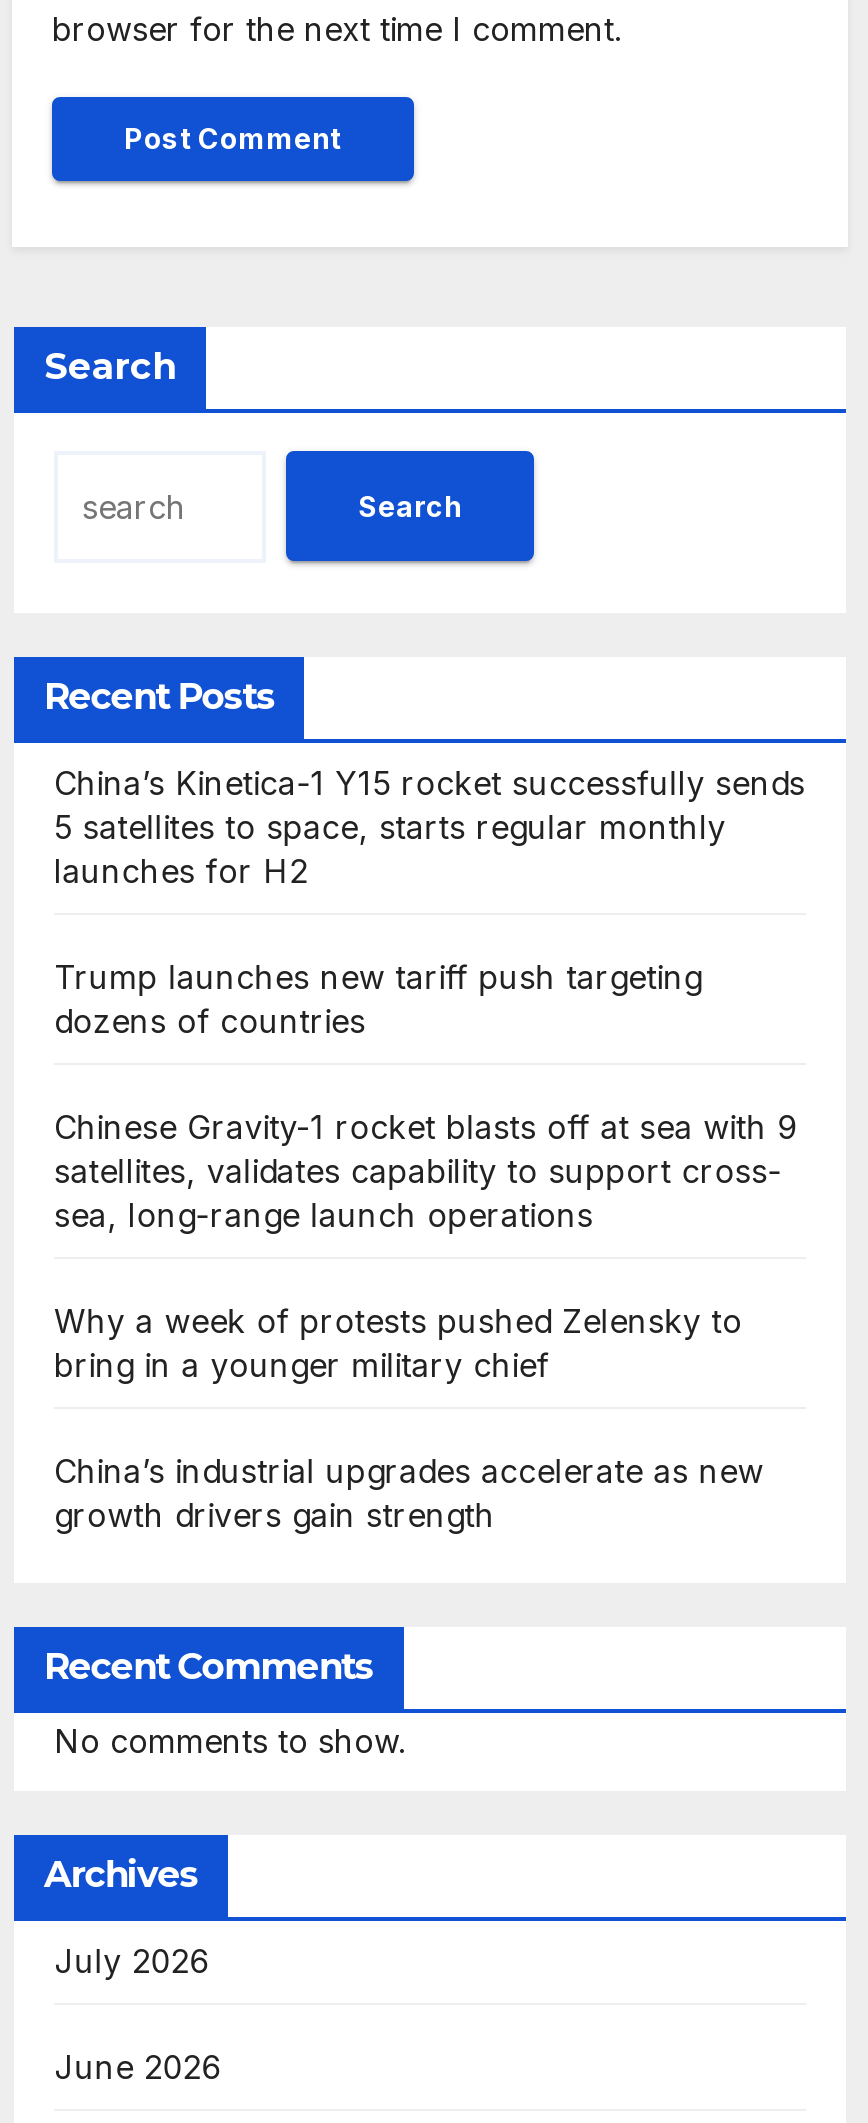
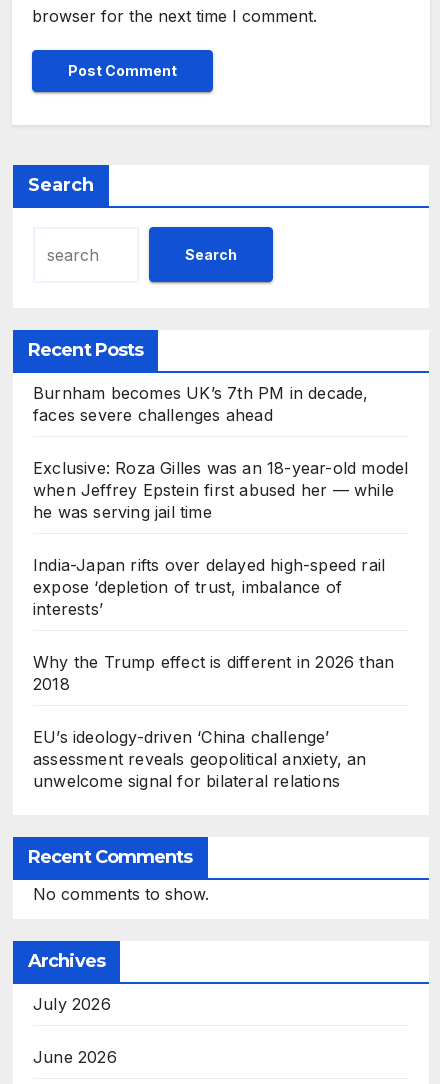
- China’s Kinetica-1 Y15 rocket successfully sends
- 5 satellites to space, starts regular monthly
- launches for H2
+ Burnham becomes UK’s 7th PM in decade,
+ faces severe challenges ahead

- Trump launches new tariff push targeting
- dozens of countries
+ Exclusive: Roza Gilles was an 18-year-old model
+ when Jeffrey Epstein first abused her — while
+ he was serving jail time

- Chinese Gravity-1 rocket blasts off at sea with 9
- satellites, validates capability to support cross-
- sea, long-range launch operations
+ India-Japan rifts over delayed high-speed rail
+ expose ‘depletion of trust, imbalance of
+ interests’

- Why a week of protests pushed Zelensky to
- bring in a younger military chief
+ Why the Trump effect is different in 2026 than
+ 2018

- China’s industrial upgrades accelerate as new
- growth drivers gain strength
+ EU’s ideology-driven ‘China challenge’
+ assessment reveals geopolitical anxiety, an
+ unwelcome signal for bilateral relations
